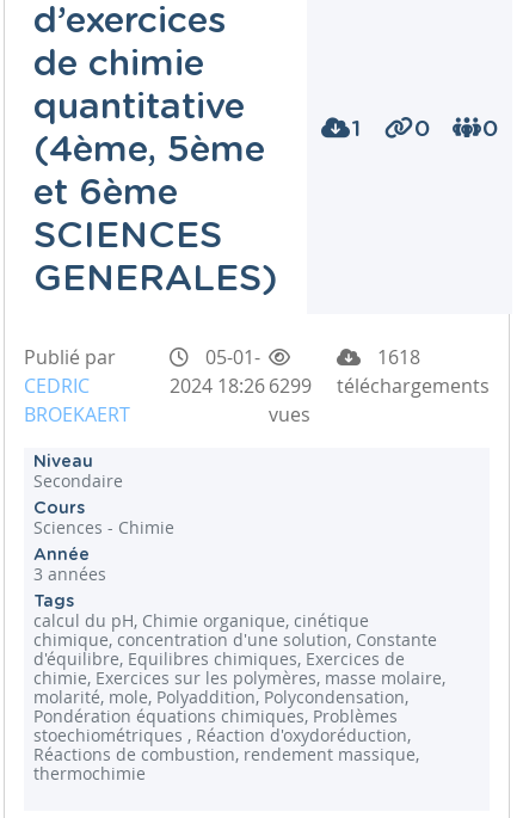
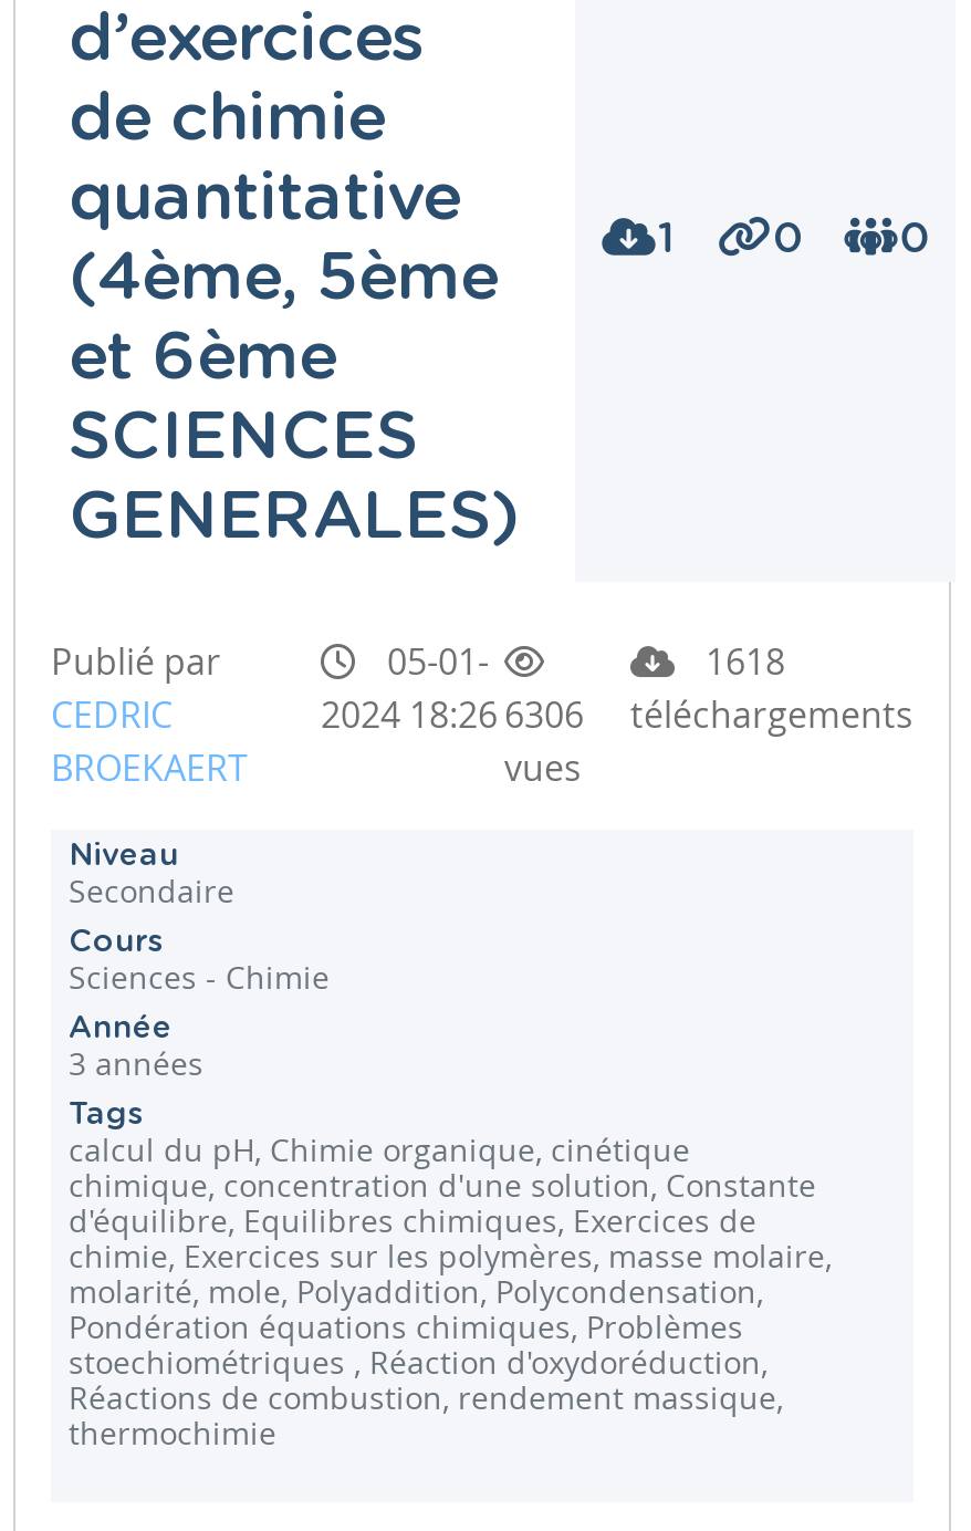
- 2024 18:26 6299 téléchargements
+ 2024 18:26 6306 téléchargements
